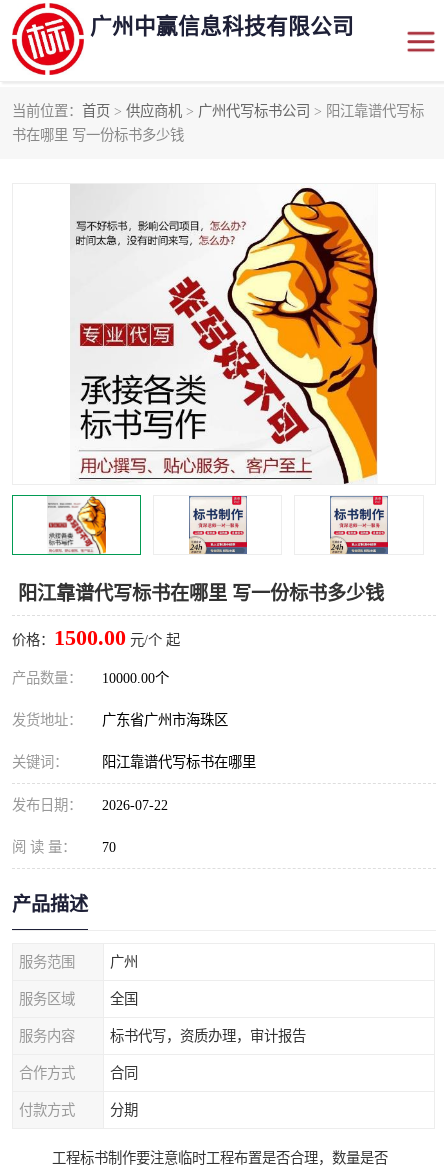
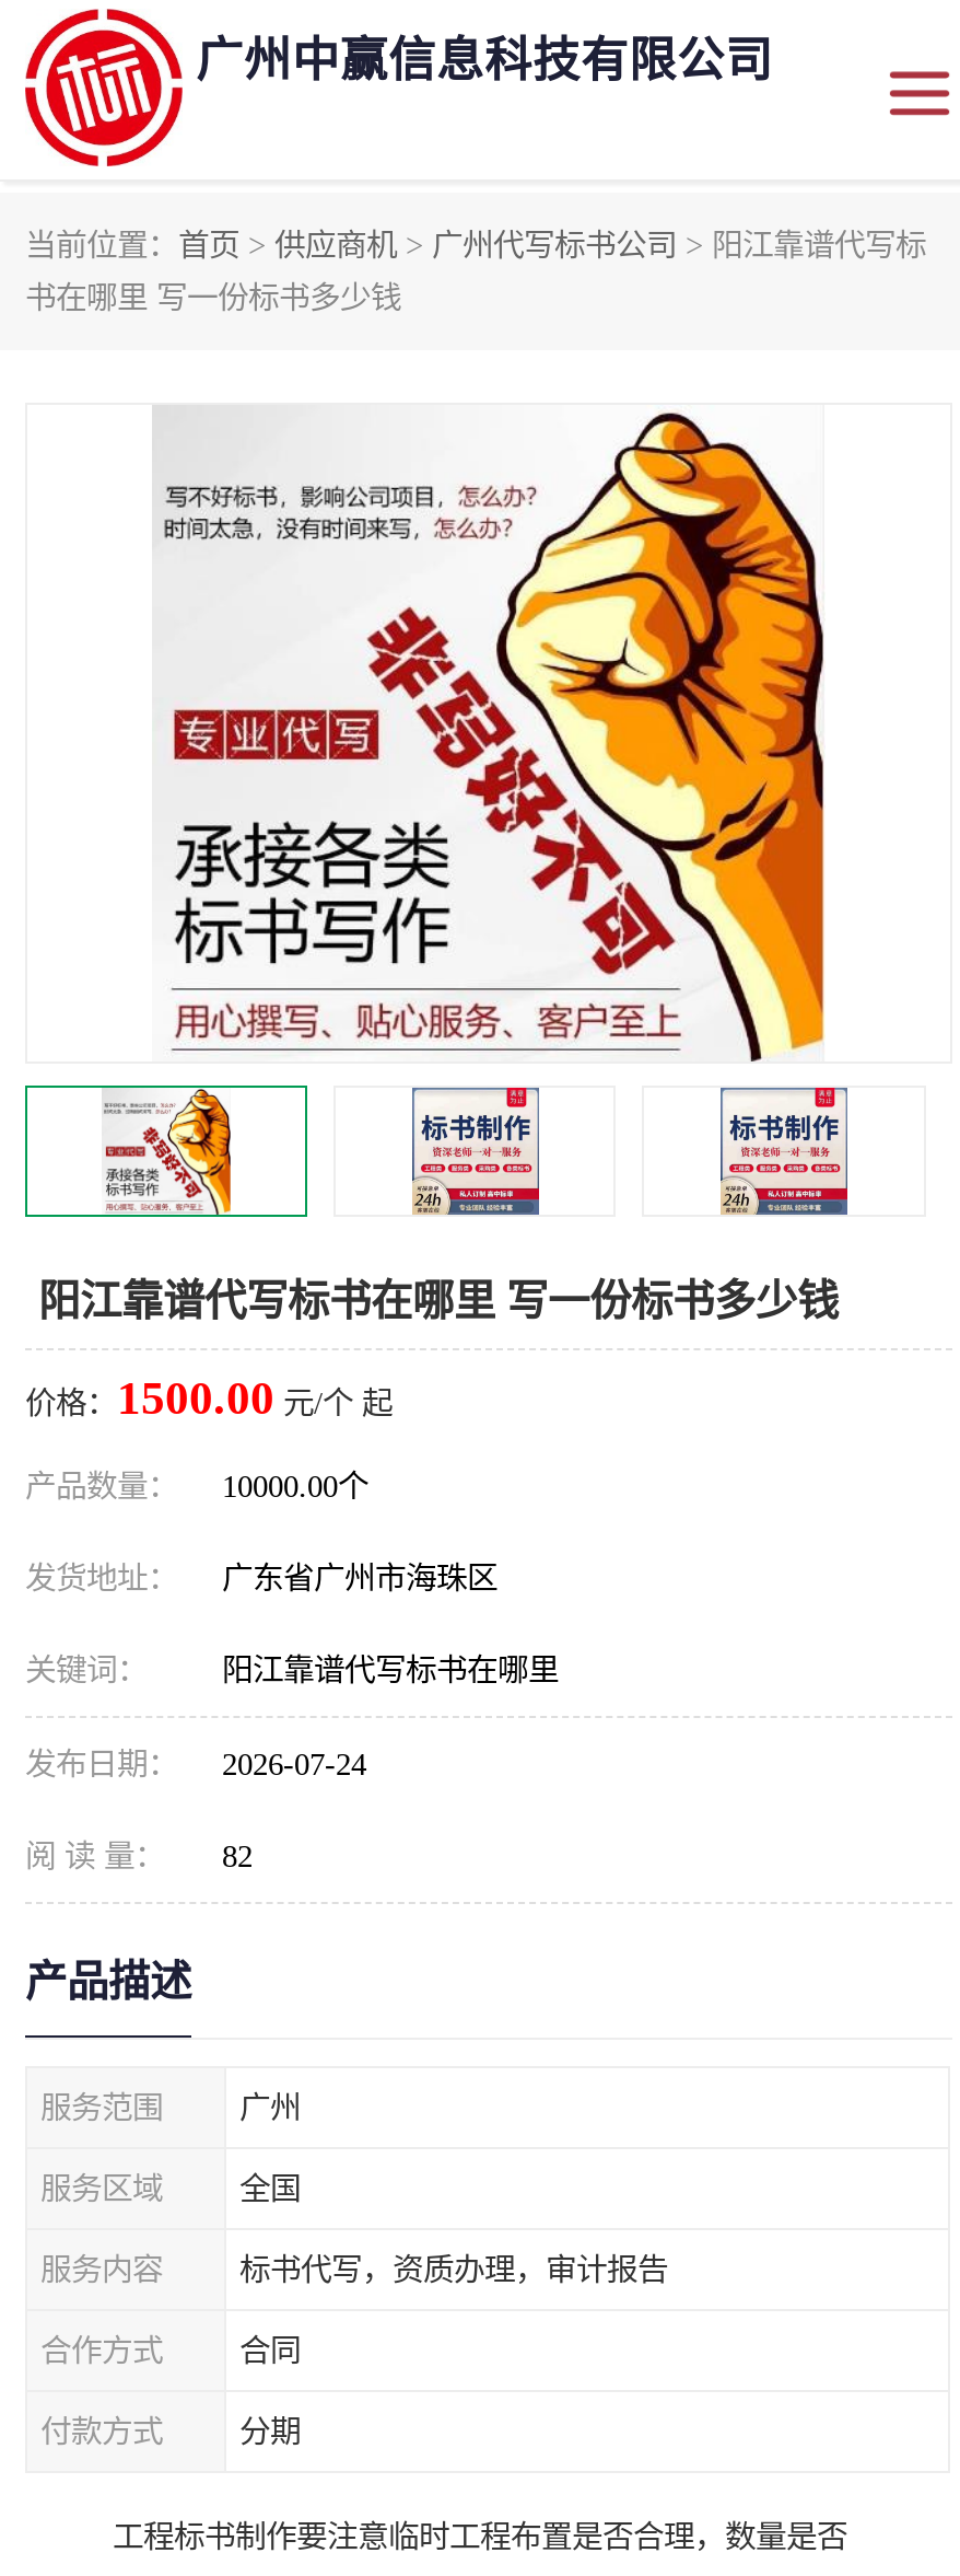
- 发布日期： 2026-07-22
+ 发布日期： 2026-07-24

- 阅 读 量： 70
+ 阅 读 量： 82
